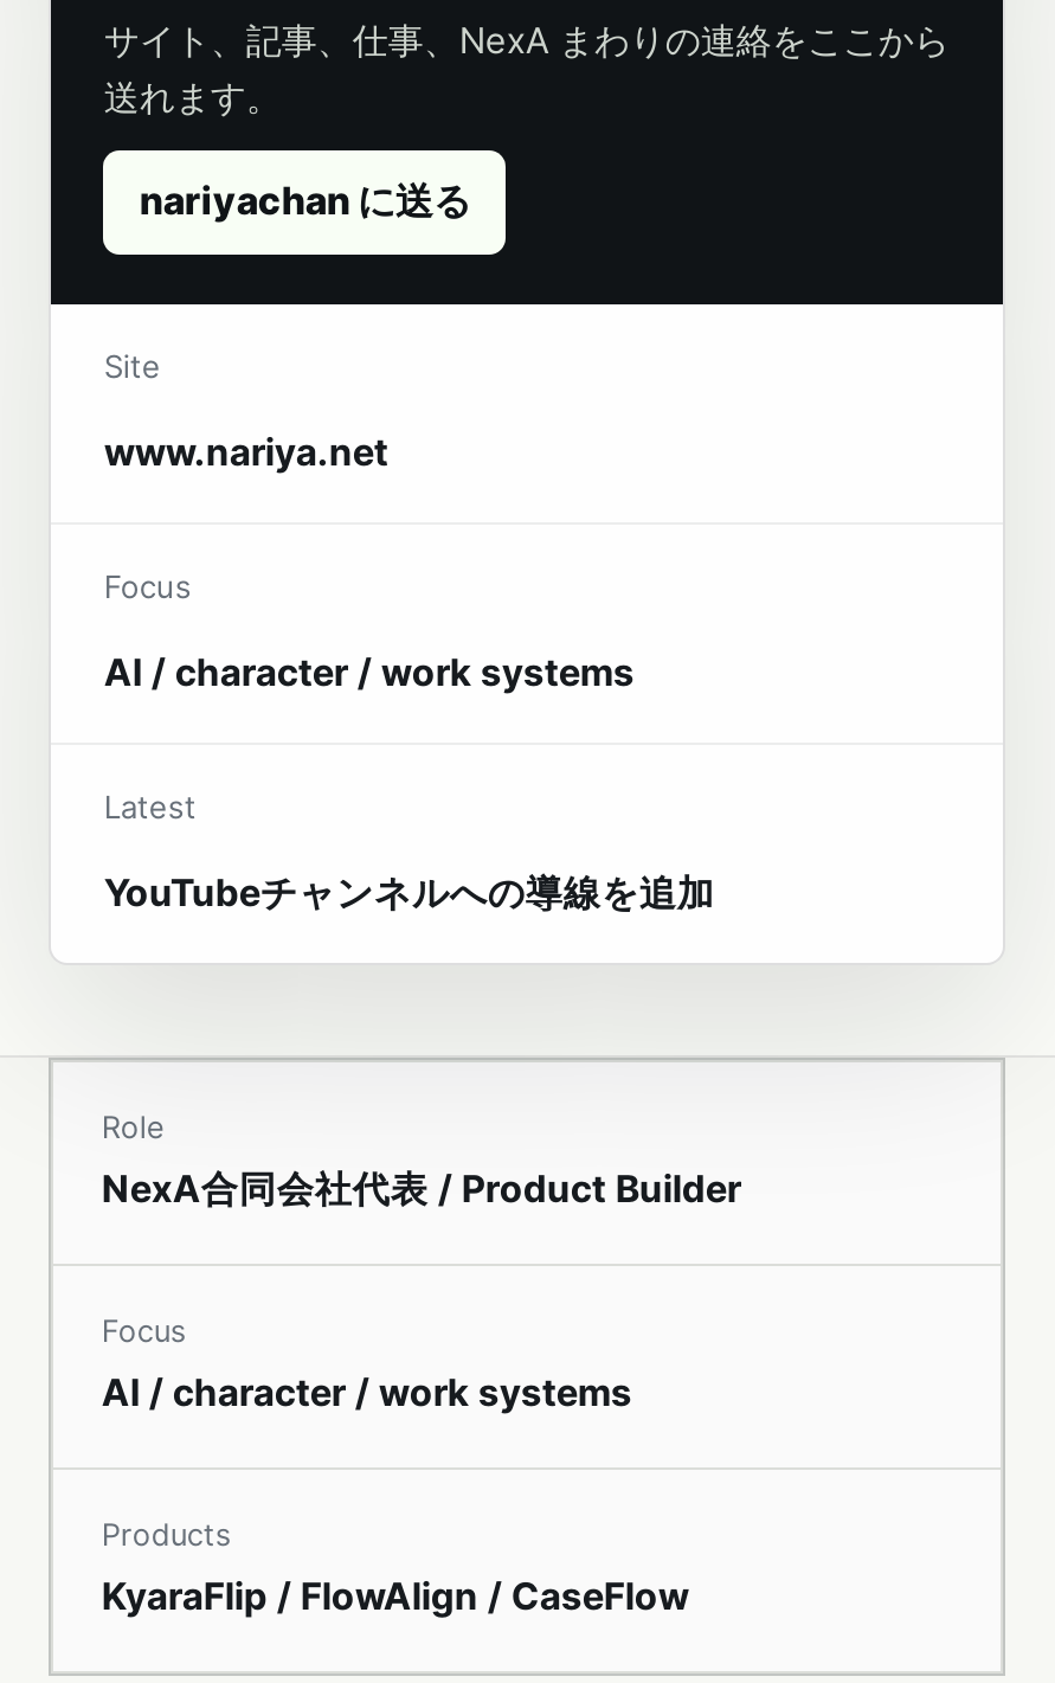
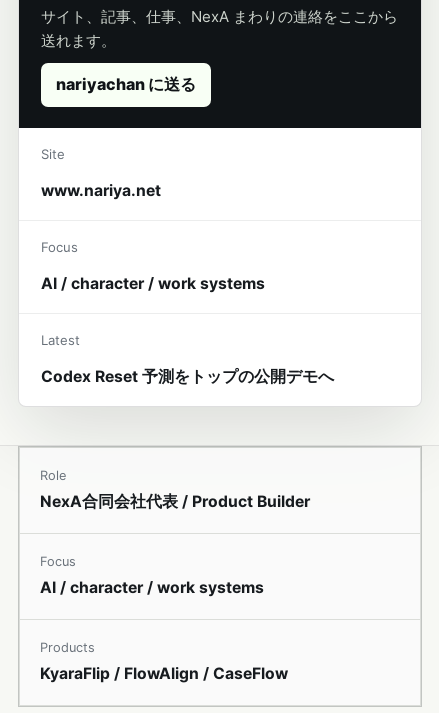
- YouTubeチャンネルへの導線を追加
+ Codex Reset 予測をトップの公開デモへ
